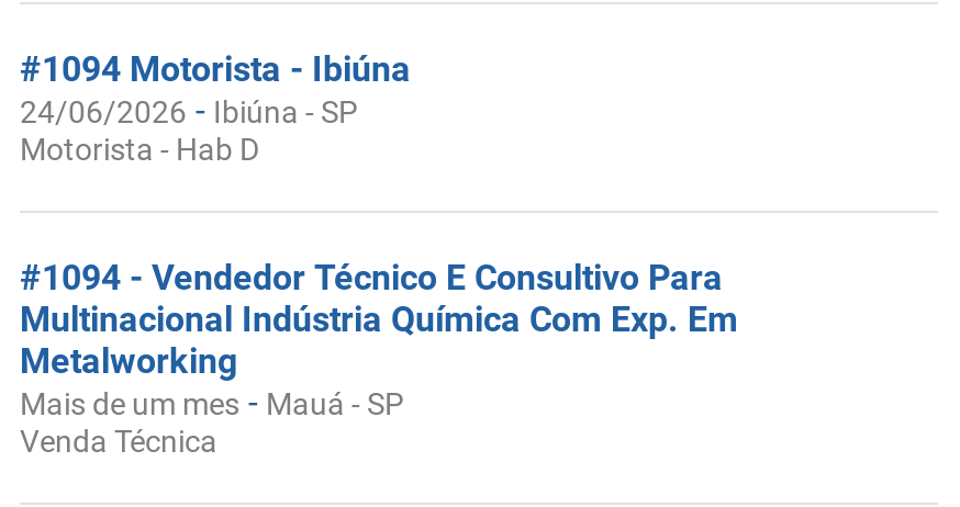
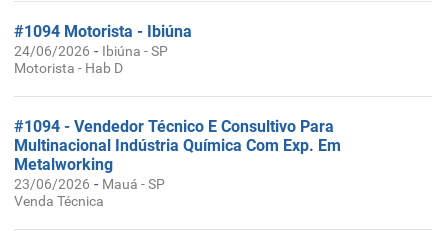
- Mais de um mes - Mauá - SP
+ 23/06/2026 - Mauá - SP
